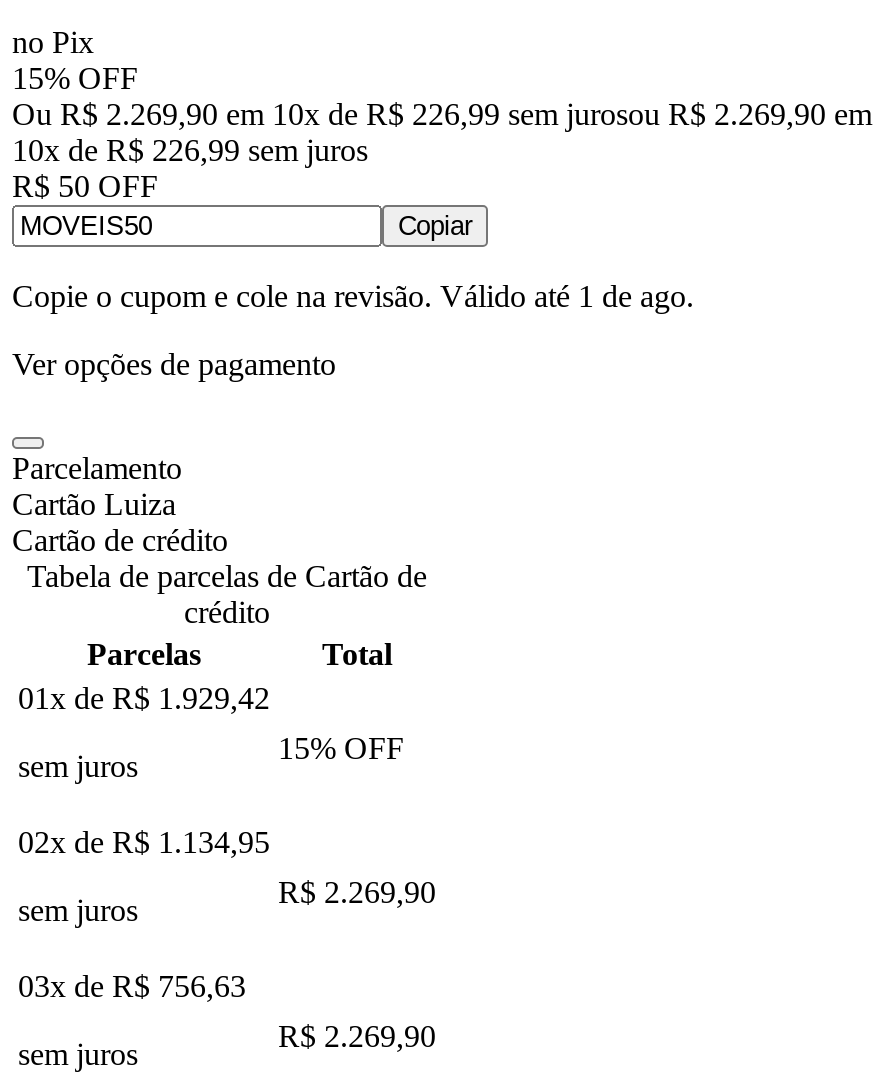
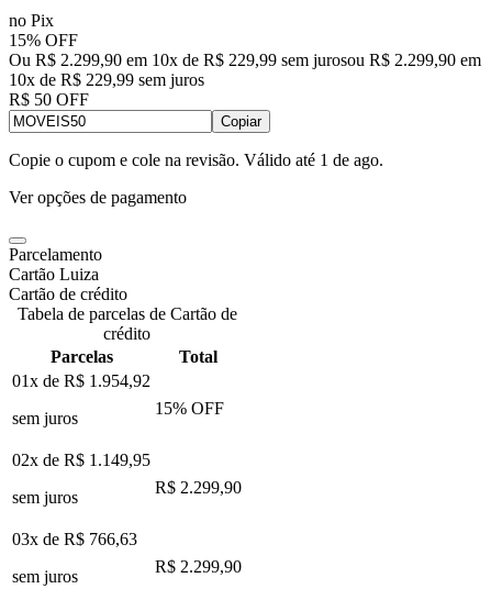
- Ou R$ 2.269,90 em 10x de R$ 226,99 sem jurosou R$ 2.269,90 em
+ Ou R$ 2.299,90 em 10x de R$ 229,99 sem jurosou R$ 2.299,90 em

- 10x de R$ 226,99 sem juros
+ 10x de R$ 229,99 sem juros

- 01x de R$ 1.929,42
+ 01x de R$ 1.954,92

- 02x de R$ 1.134,95
+ 02x de R$ 1.149,95

- R$ 2.269,90
+ R$ 2.299,90

- 03x de R$ 756,63
+ 03x de R$ 766,63

- R$ 2.269,90
+ R$ 2.299,90
